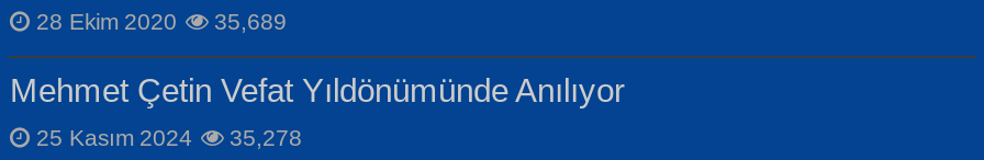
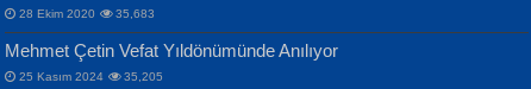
- 28 Ekim 2020 35,689
+ 28 Ekim 2020 35,683

- 25 Kasım 2024 35,278
+ 25 Kasım 2024 35,205
